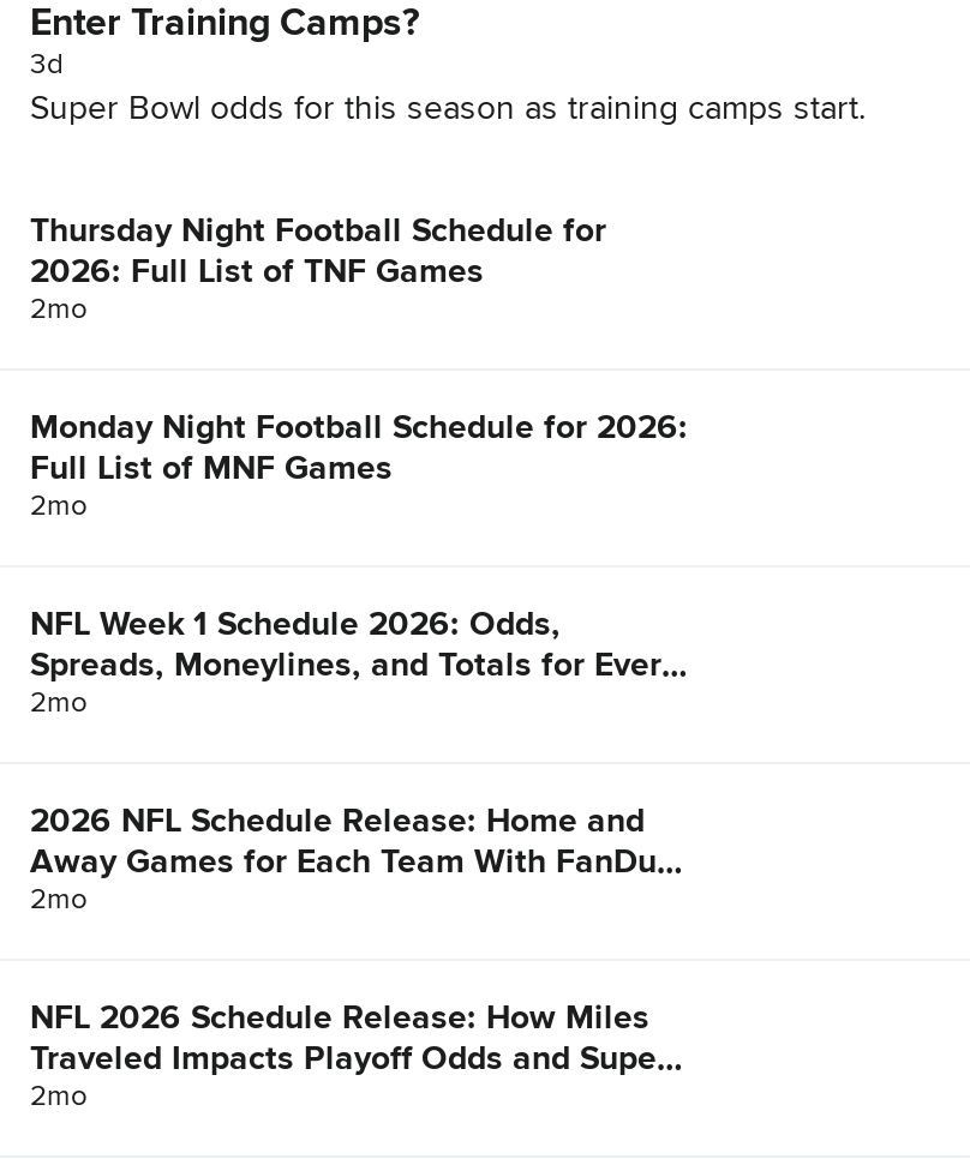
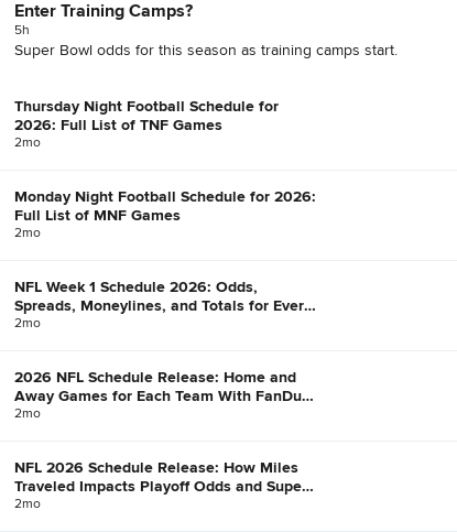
- 3d
+ 5h
